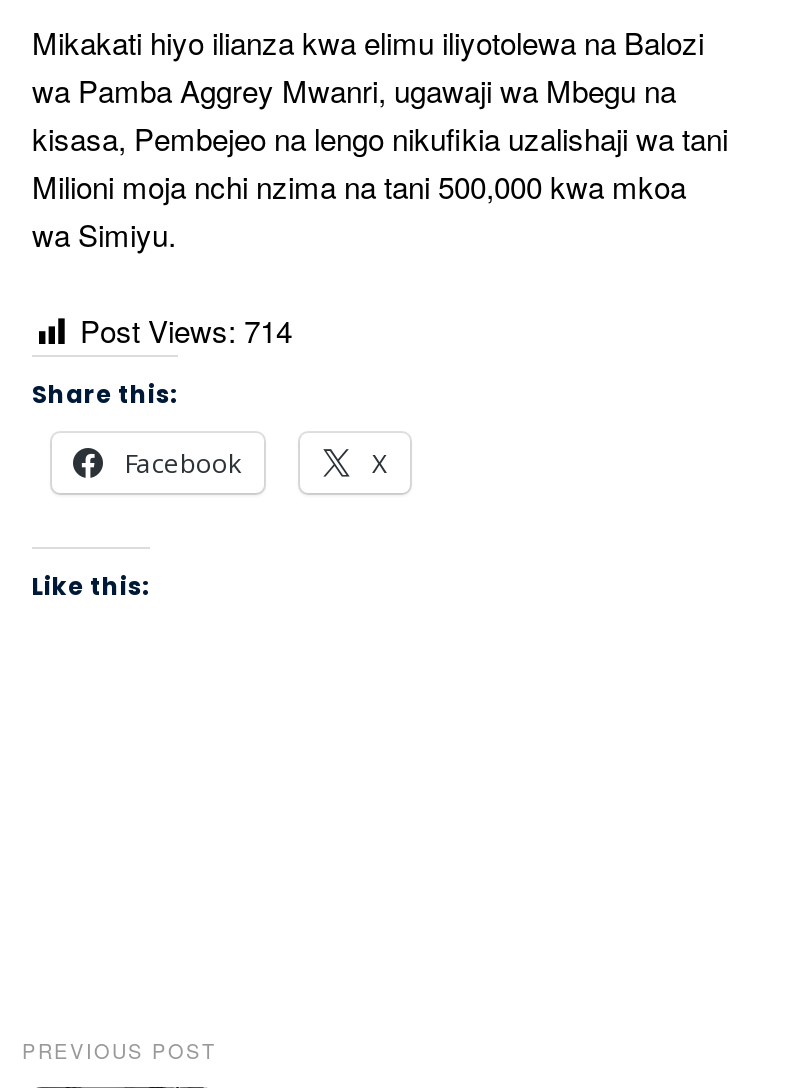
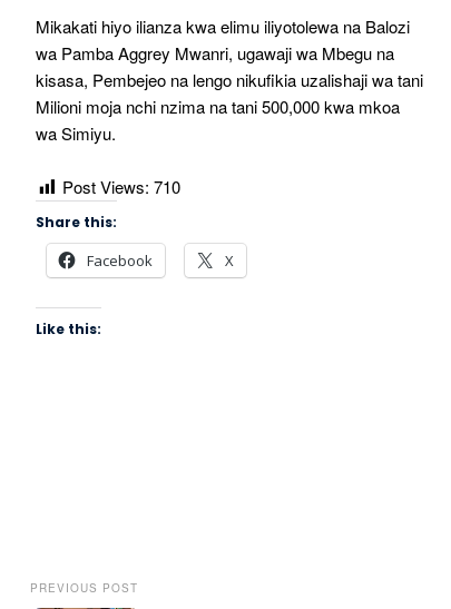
- Post Views: 714
+ Post Views: 710
